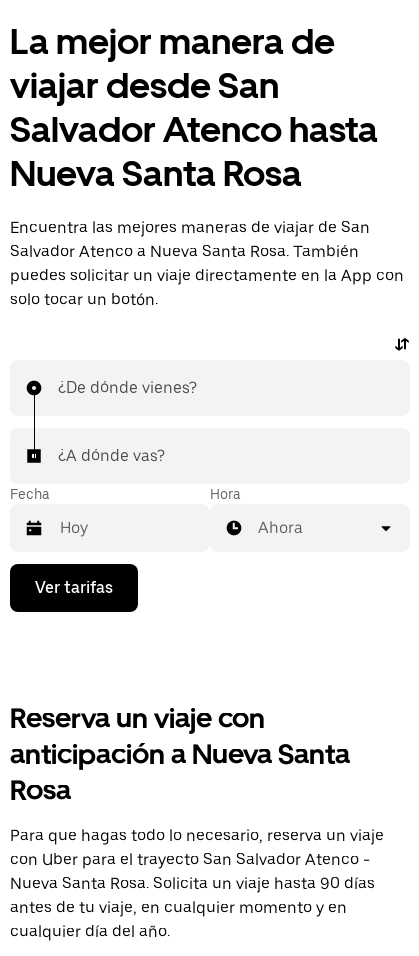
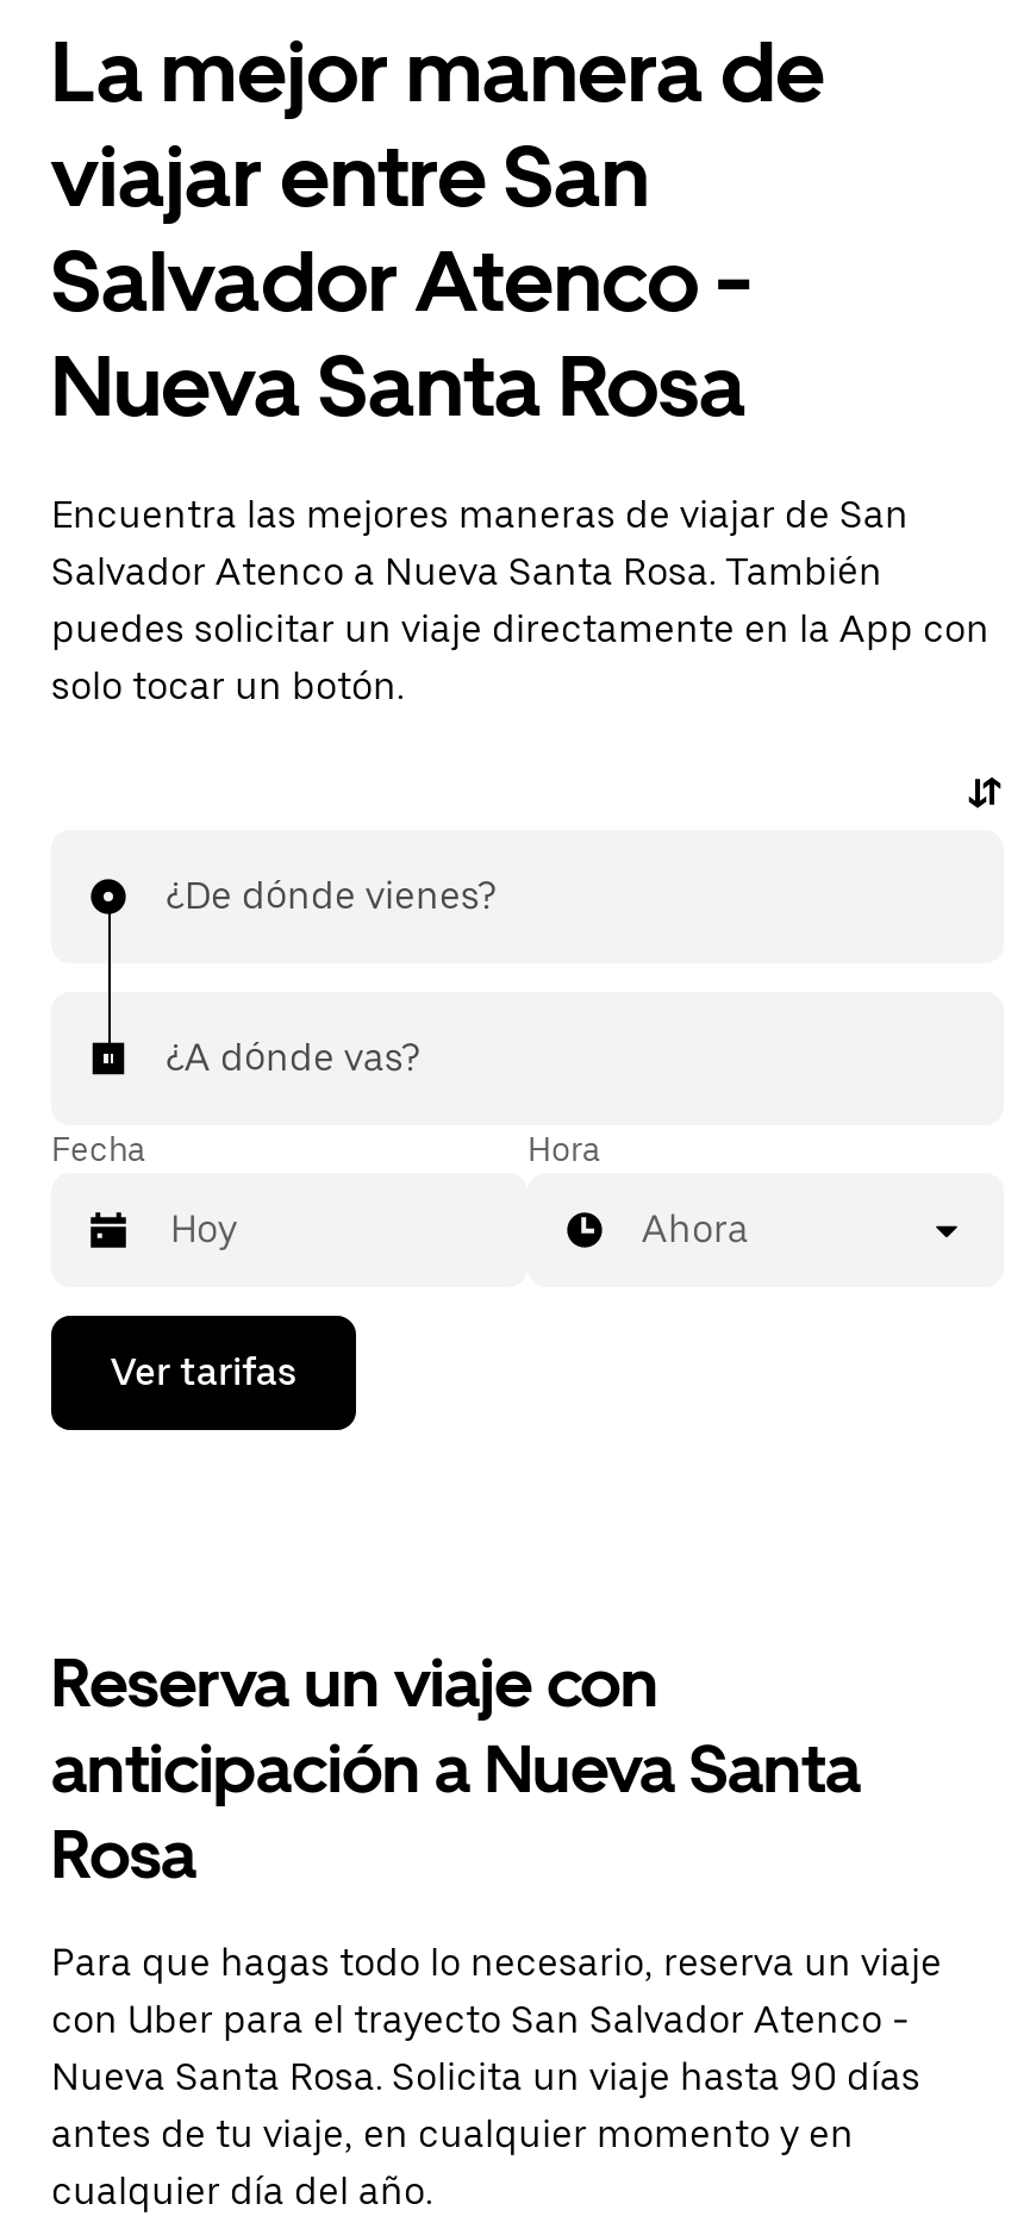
- viajar desde San
+ viajar entre San

- Salvador Atenco hasta
+ Salvador Atenco -
